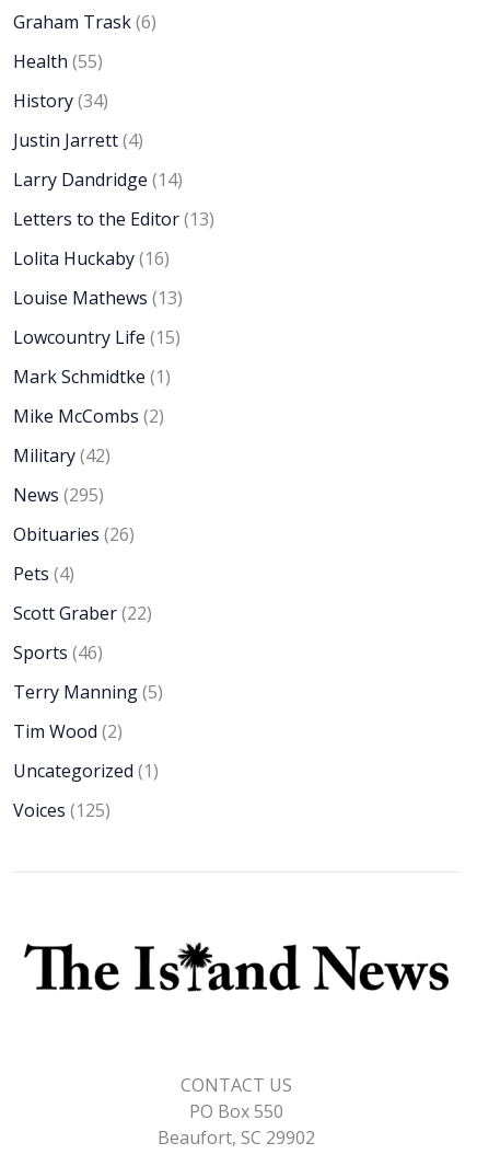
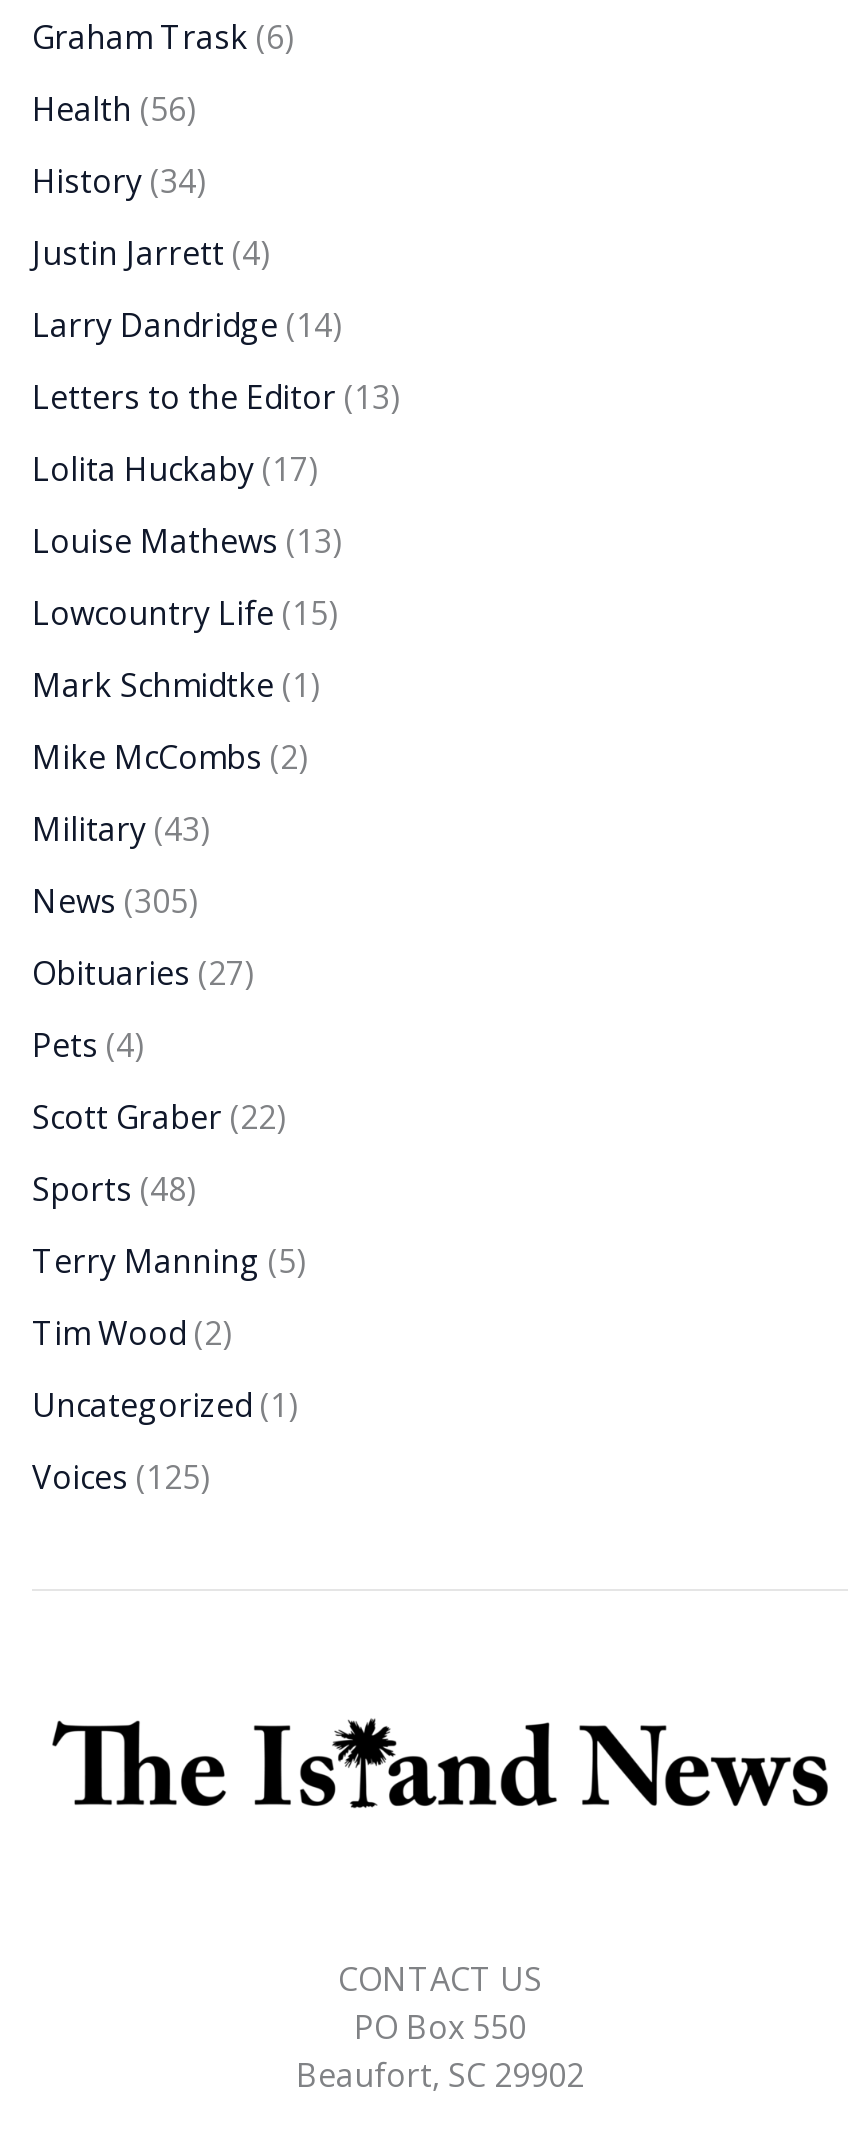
- Health (55)
+ Health (56)

- Lolita Huckaby (16)
+ Lolita Huckaby (17)

- Military (42)
+ Military (43)

- News (295)
+ News (305)

- Obituaries (26)
+ Obituaries (27)

- Sports (46)
+ Sports (48)
